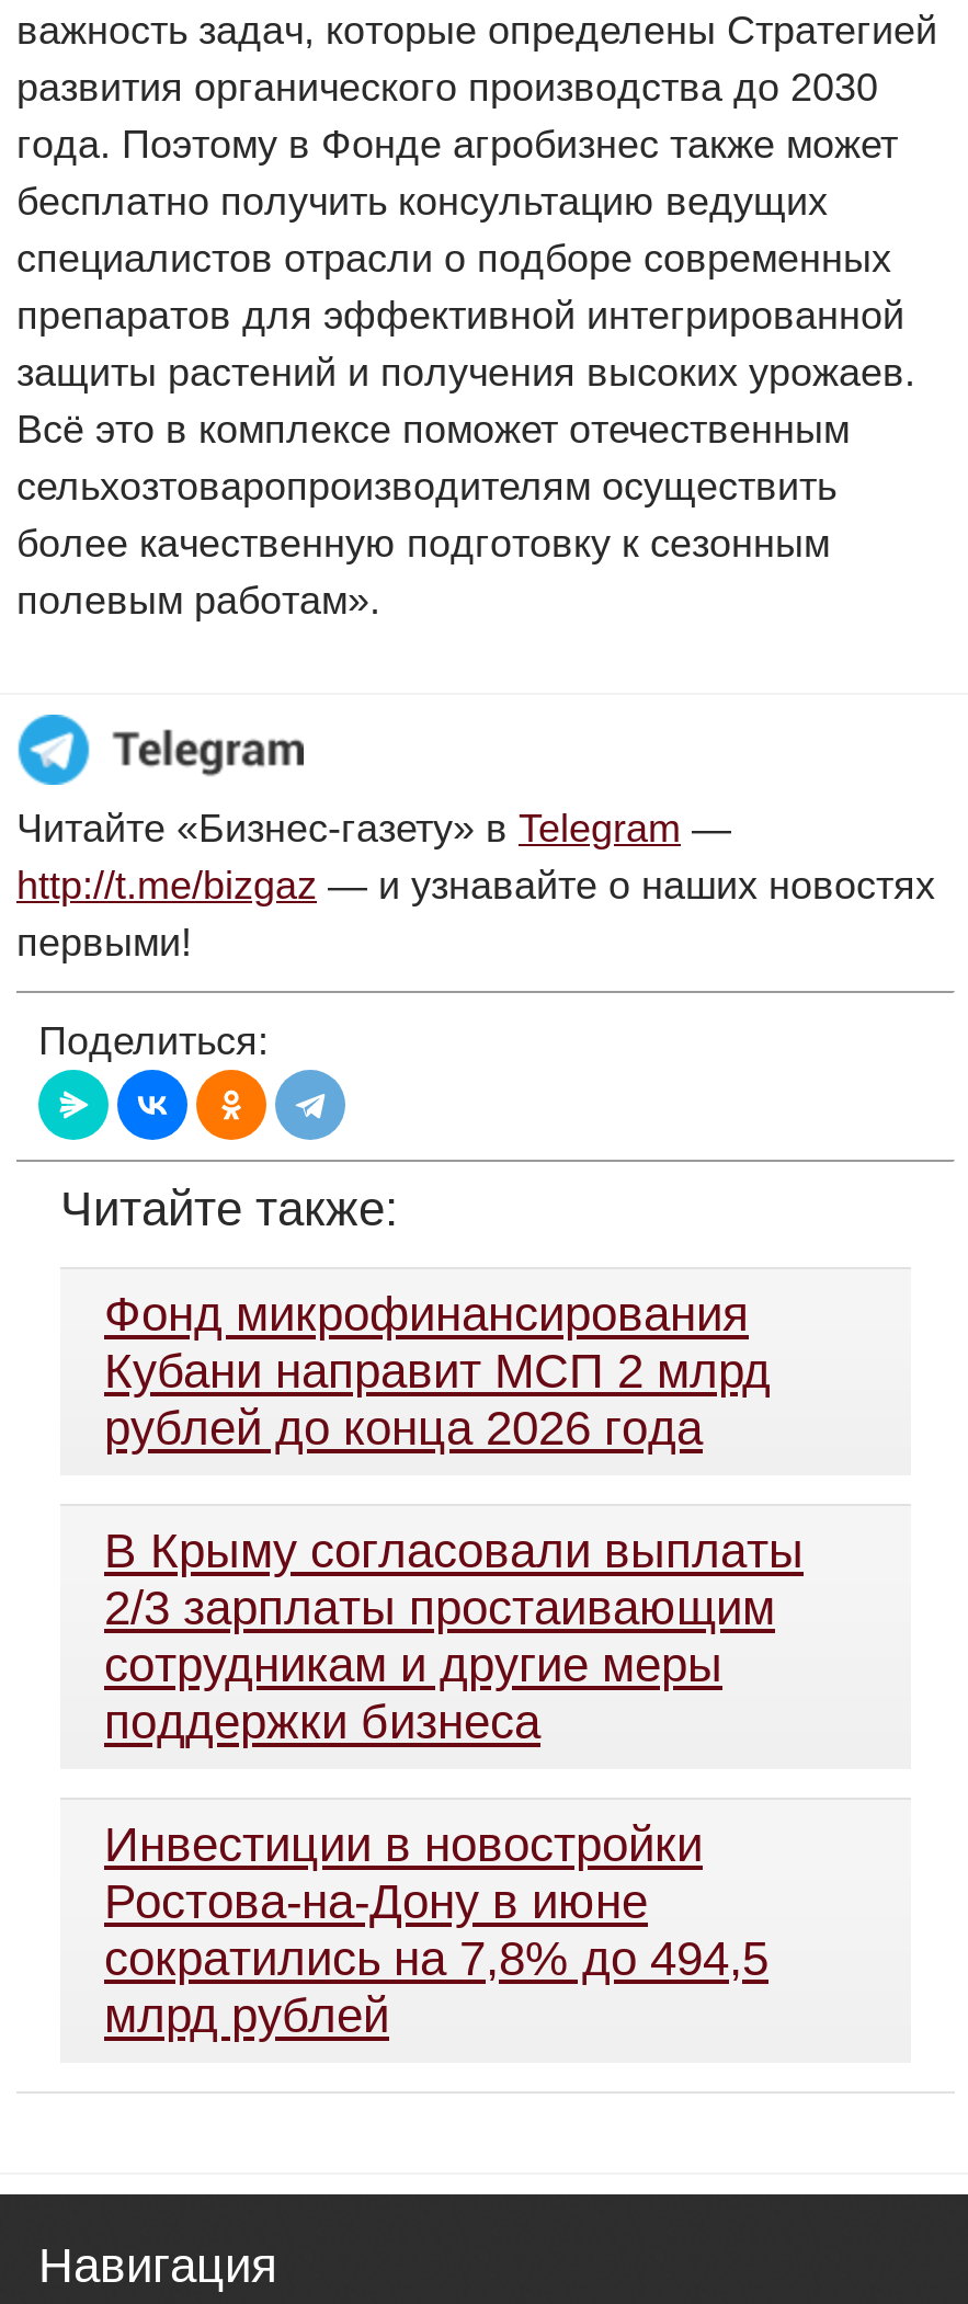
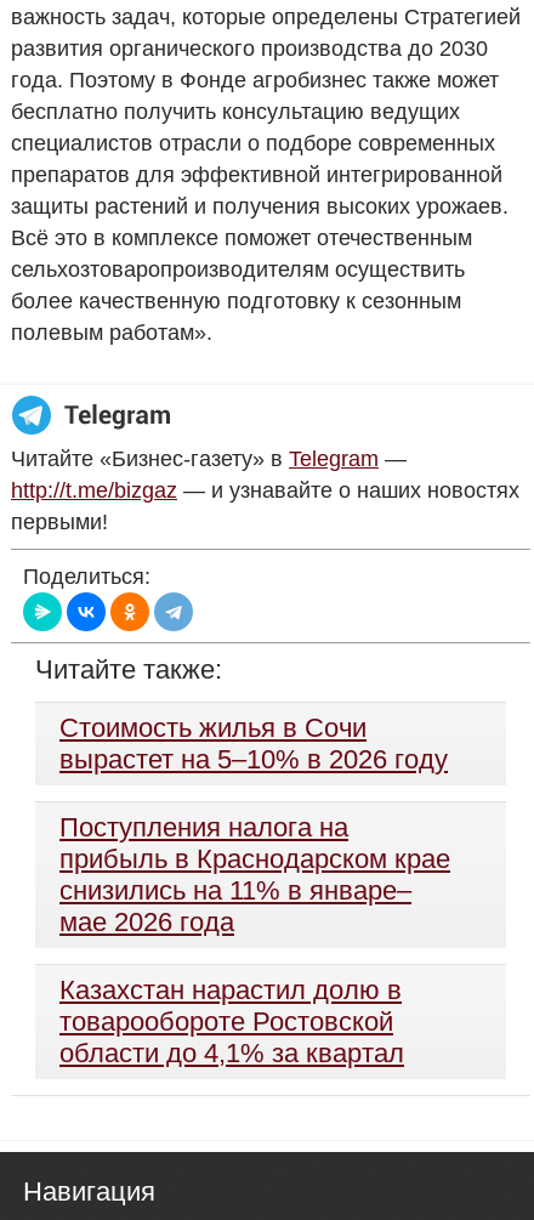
- Фонд микрофинансирования
- Кубани направит МСП 2 млрд
- рублей до конца 2026 года
+ Стоимость жилья в Сочи
+ вырастет на 5–10% в 2026 году

- В Крыму согласовали выплаты
- 2/3 зарплаты простаивающим
- сотрудникам и другие меры
- поддержки бизнеса
+ Поступления налога на
+ прибыль в Краснодарском крае
+ снизились на 11% в январе–
+ мае 2026 года

- Инвестиции в новостройки
- Ростова-на-Дону в июне
- сократились на 7,8% до 494,5
- млрд рублей
+ Казахстан нарастил долю в
+ товарообороте Ростовской
+ области до 4,1% за квартал
